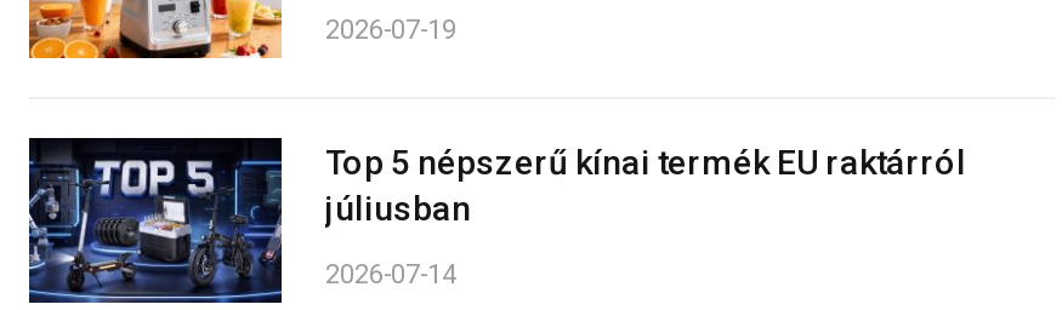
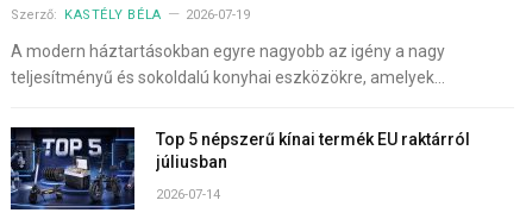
+ Szerző: KASTÉLY BÉLA

+ A modern háztartásokban egyre nagyobb az igény a nagy
+ teljesítményű és sokoldalú konyhai eszközökre, amelyek…
